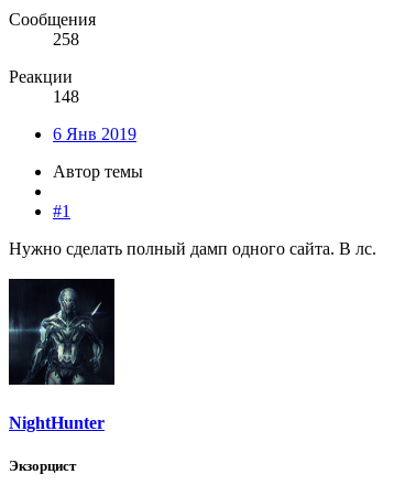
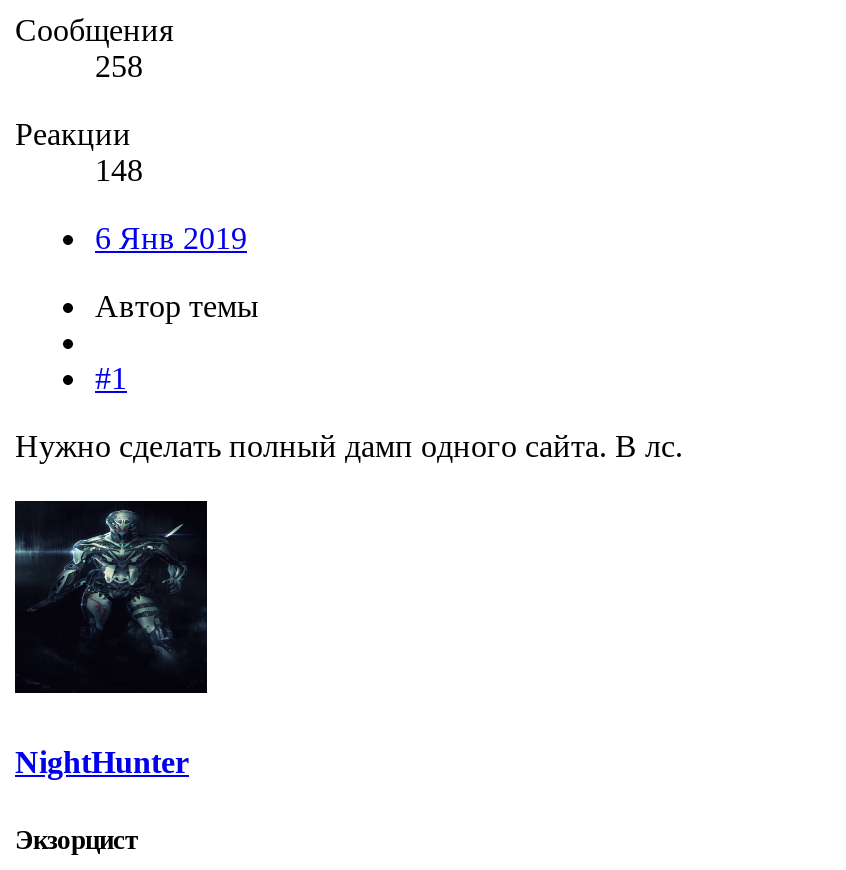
- [image]
+ [image]
